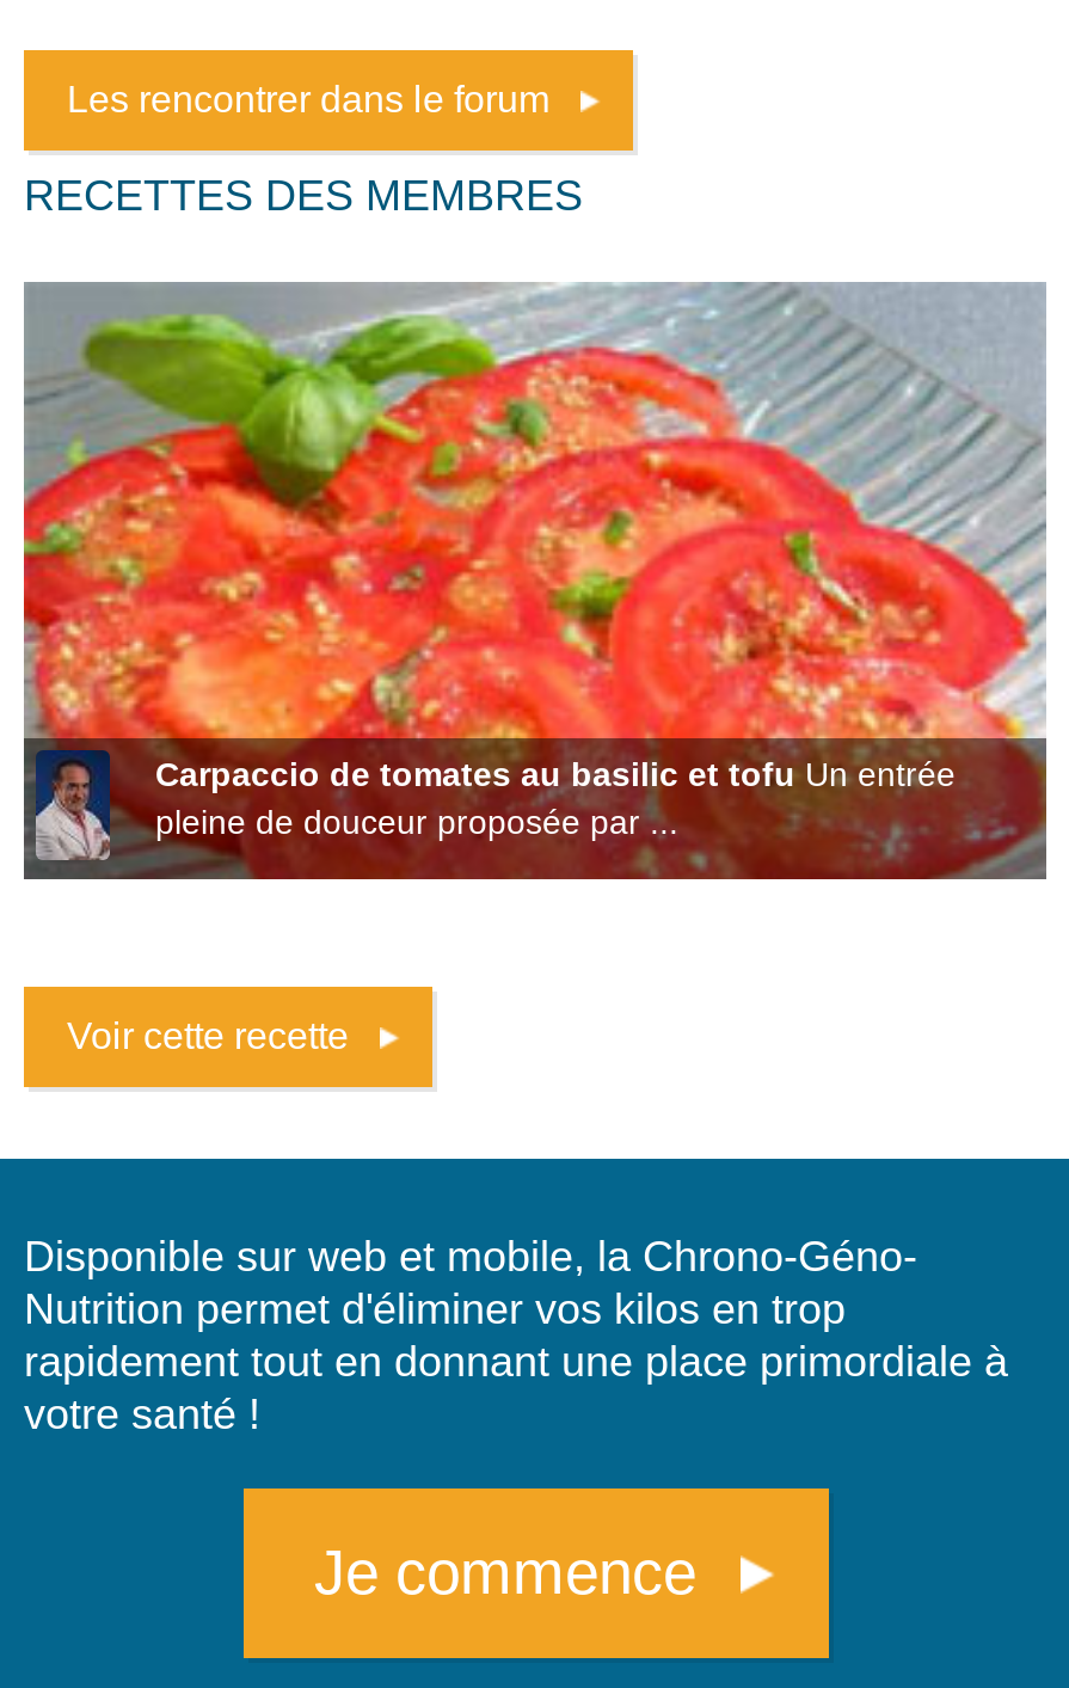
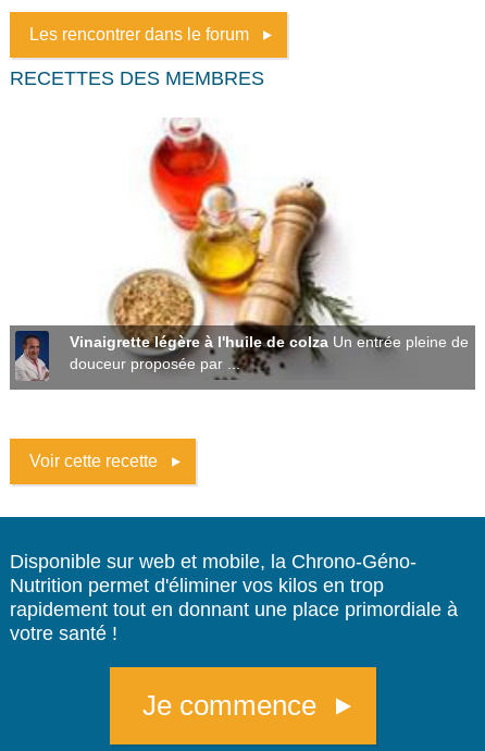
- [image]
- Carpaccio de tomates au basilic et tofu Un entrée
- pleine de douceur proposée par ...
+ [image]
+ Vinaigrette légère à l'huile de colza Un entrée pleine de
+ douceur proposée par ...
